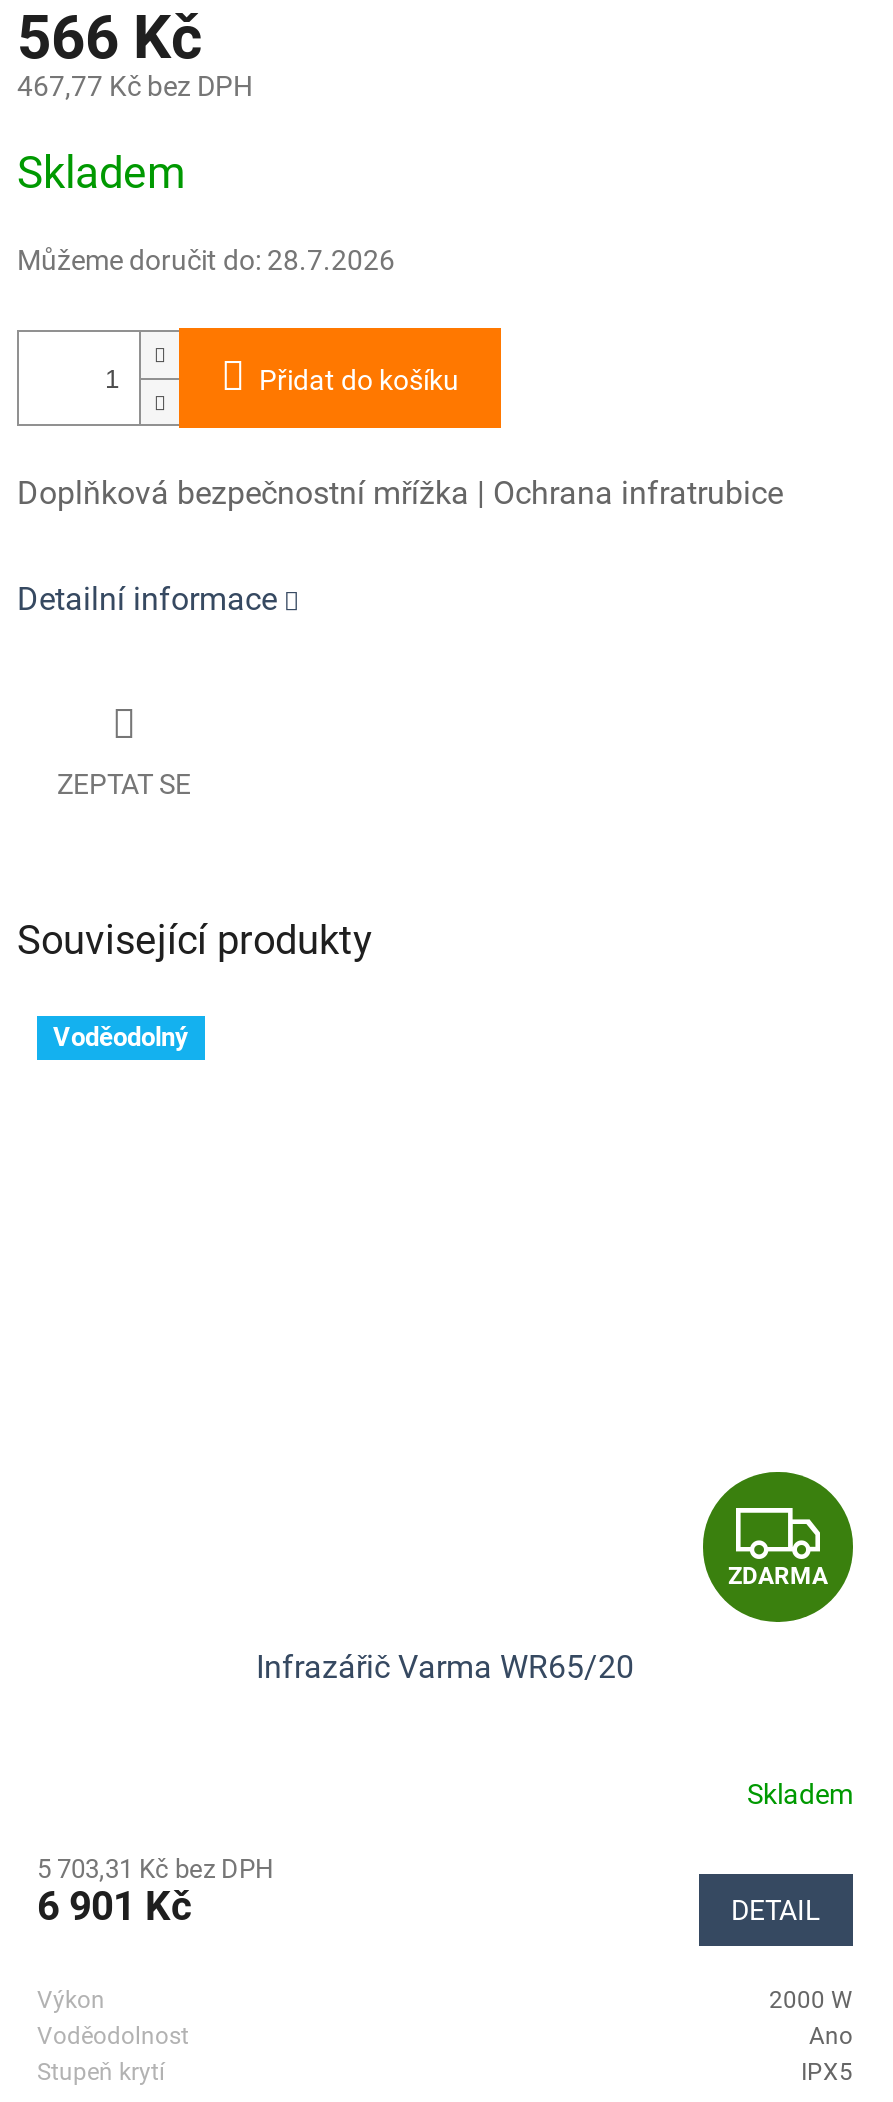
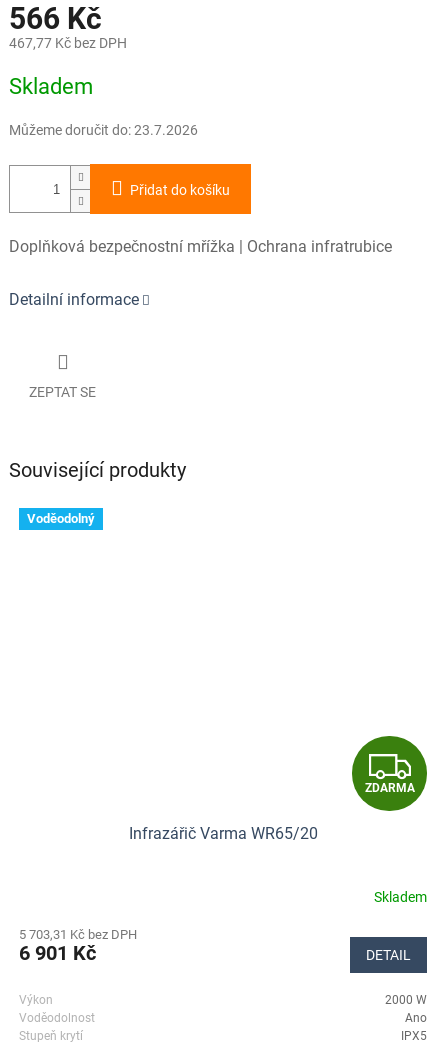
- Můžeme doručit do: 28.7.2026
+ Můžeme doručit do: 23.7.2026
